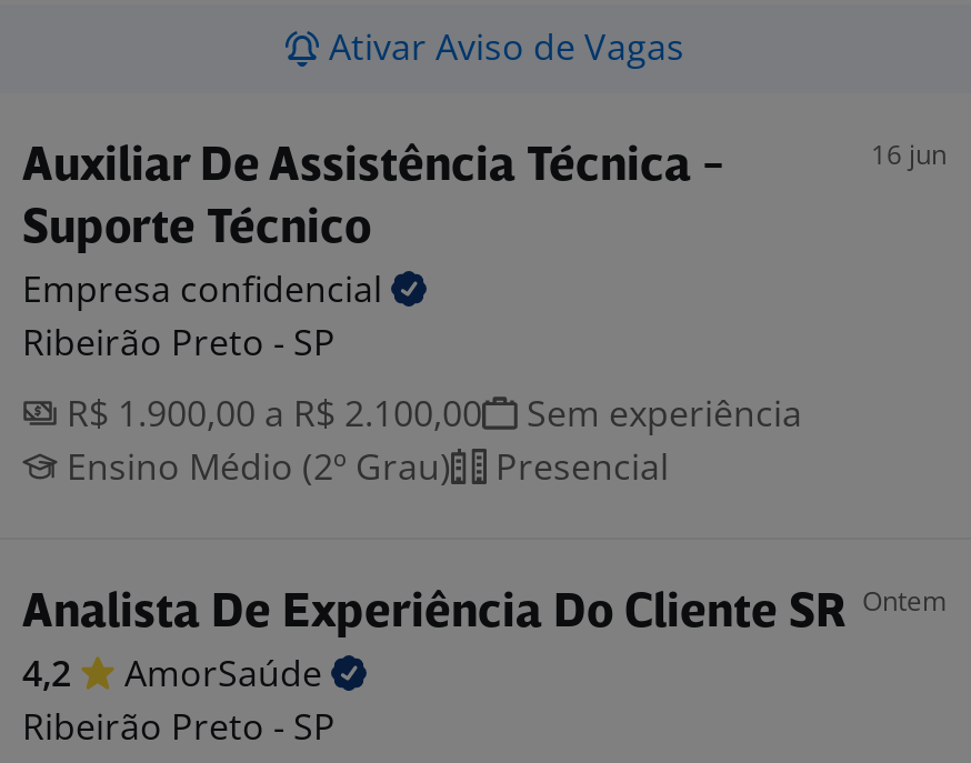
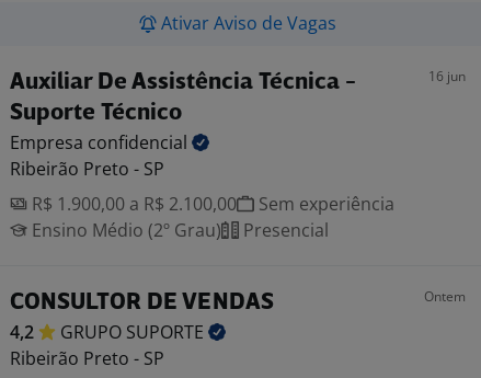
- Analista De Experiência Do Cliente SR Ontem
+ CONSULTOR DE VENDAS
+ Ontem

- AmorSaúde
+ GRUPO SUPORTE
